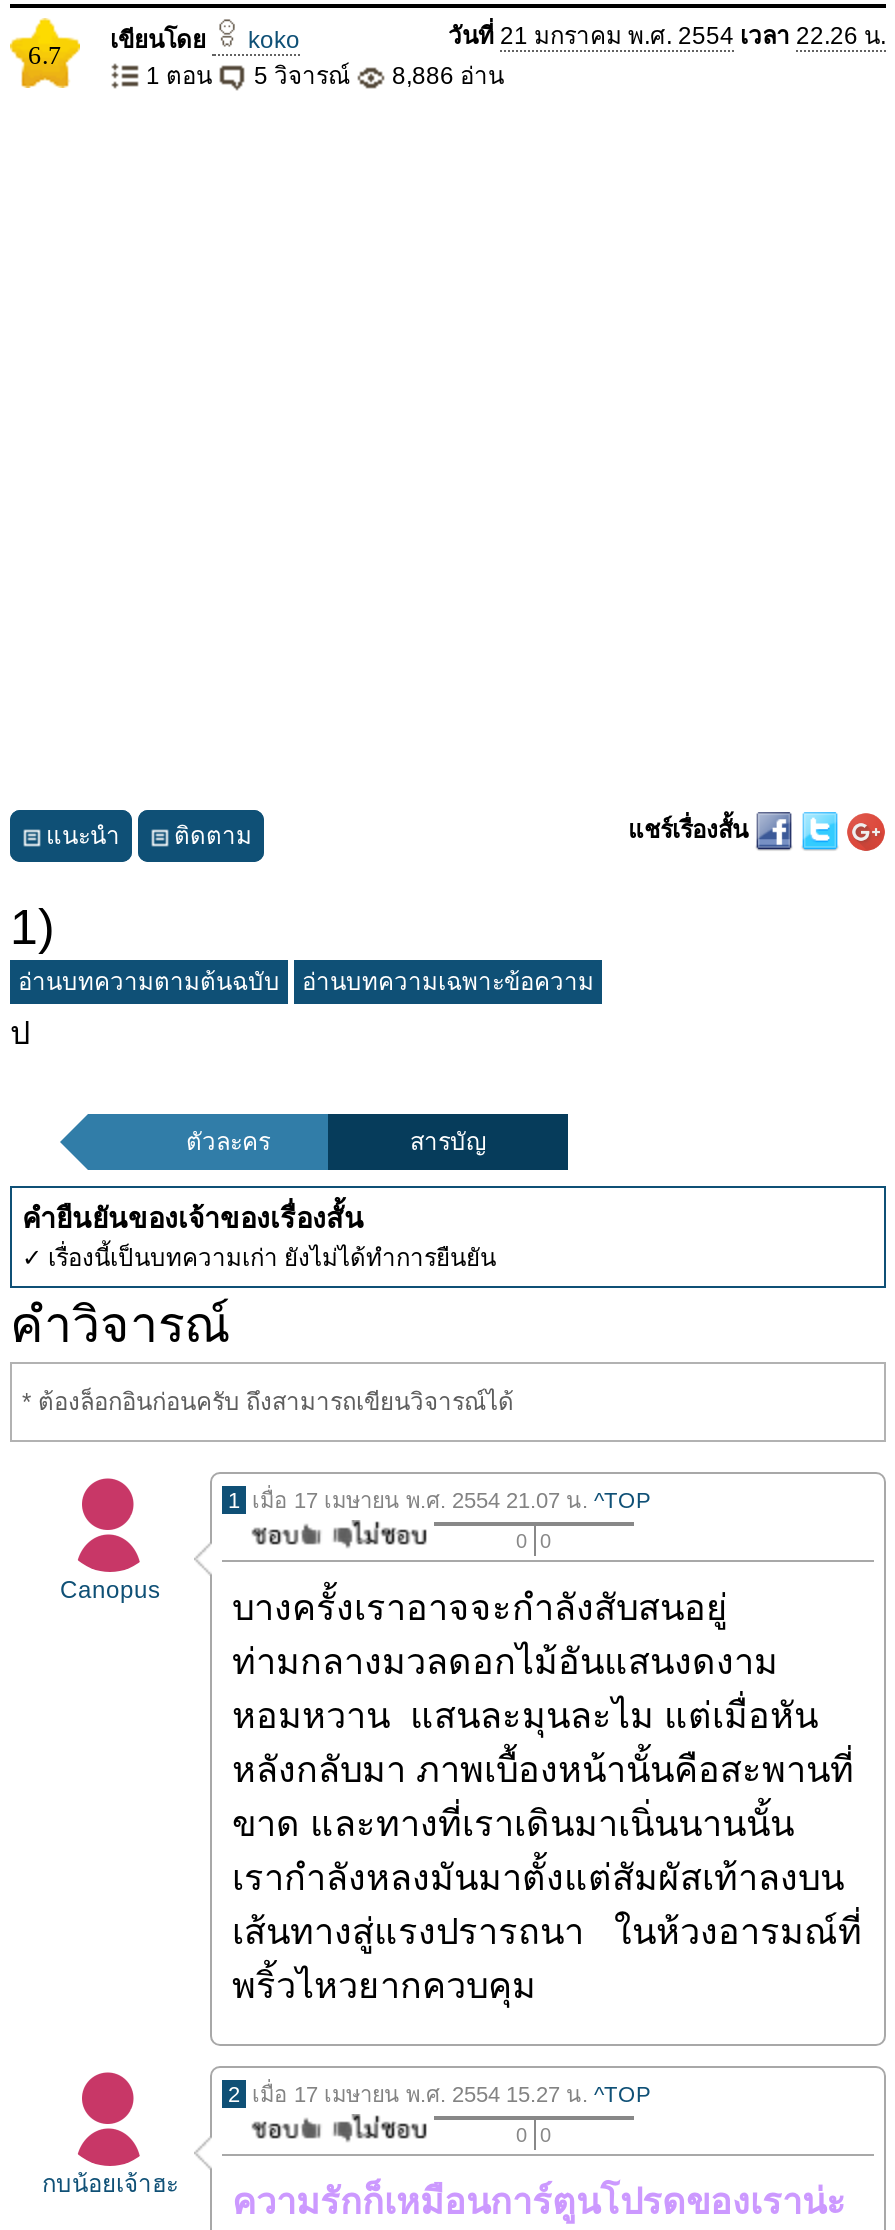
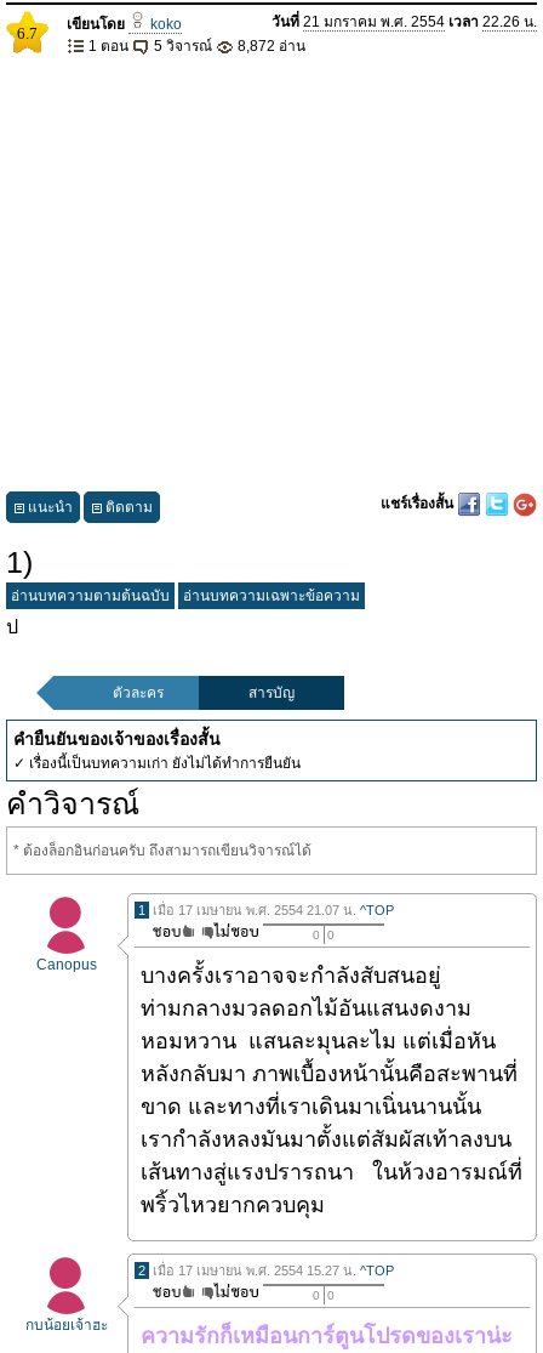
- 1 ตอน 5 วิจารณ์ 8,886 อ่าน
+ 1 ตอน 5 วิจารณ์ 8,872 อ่าน
